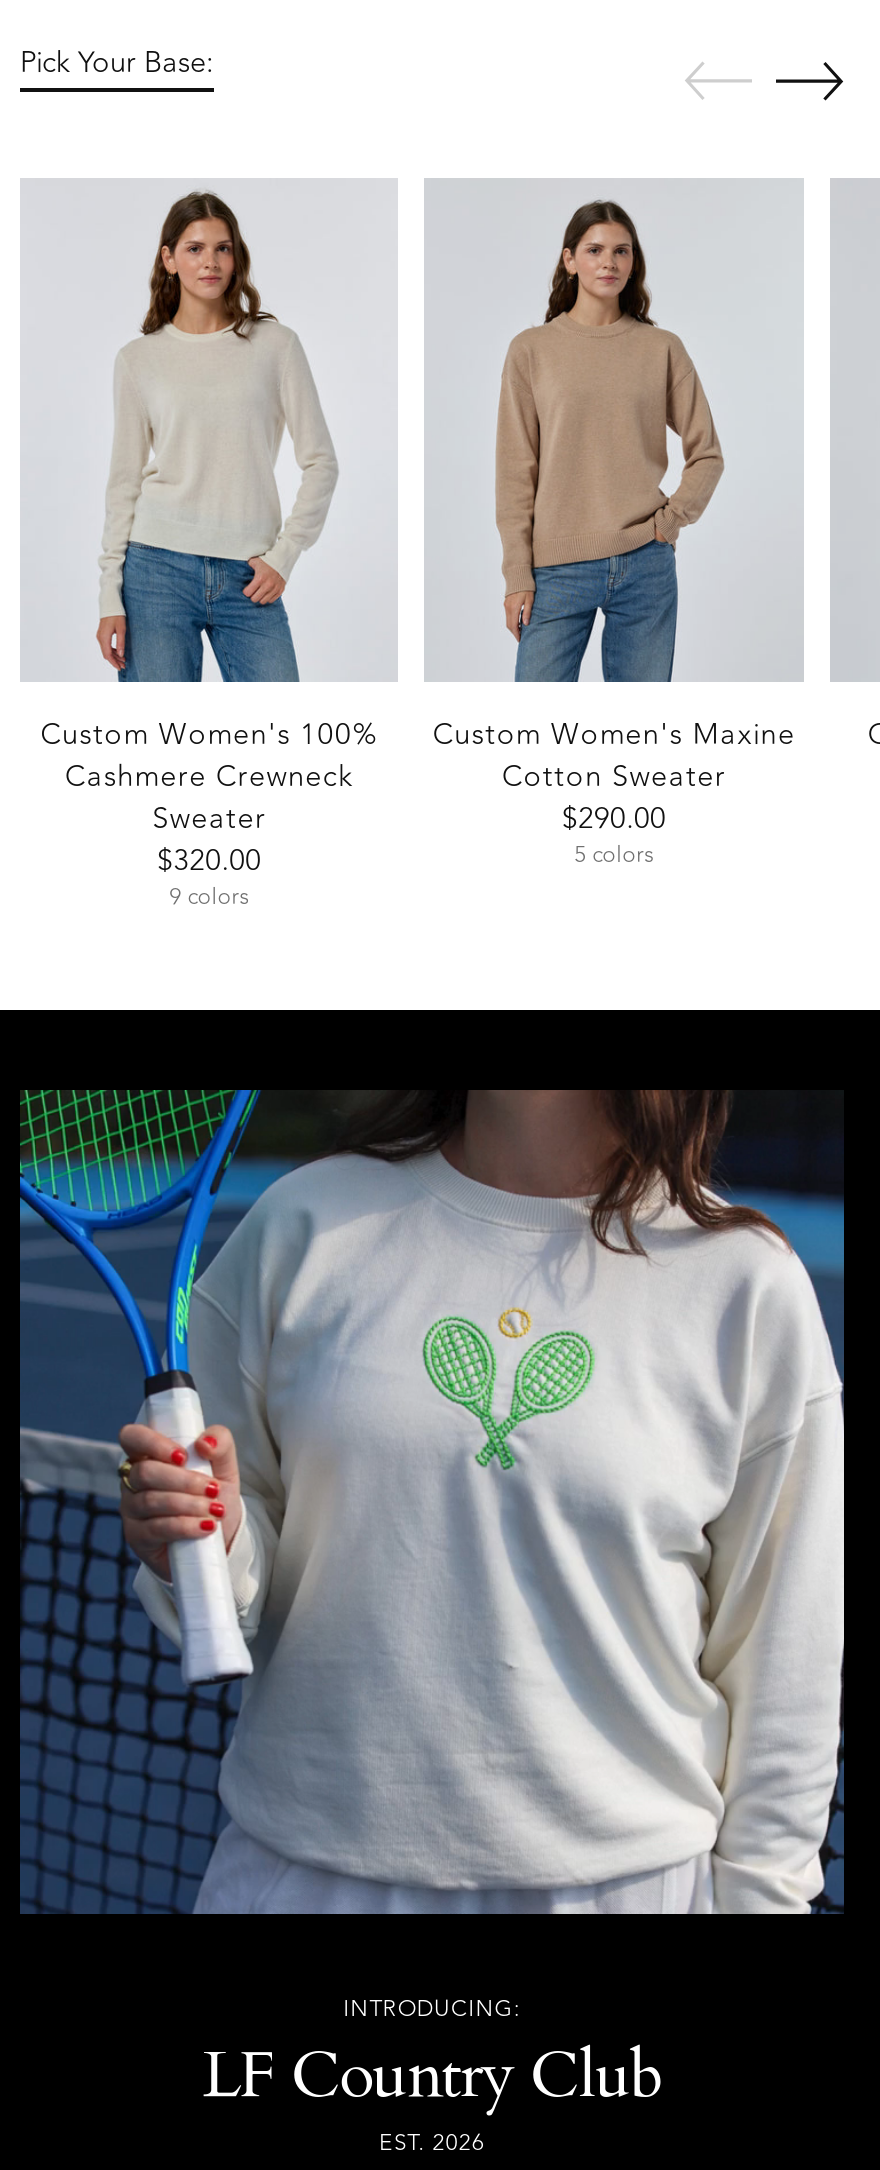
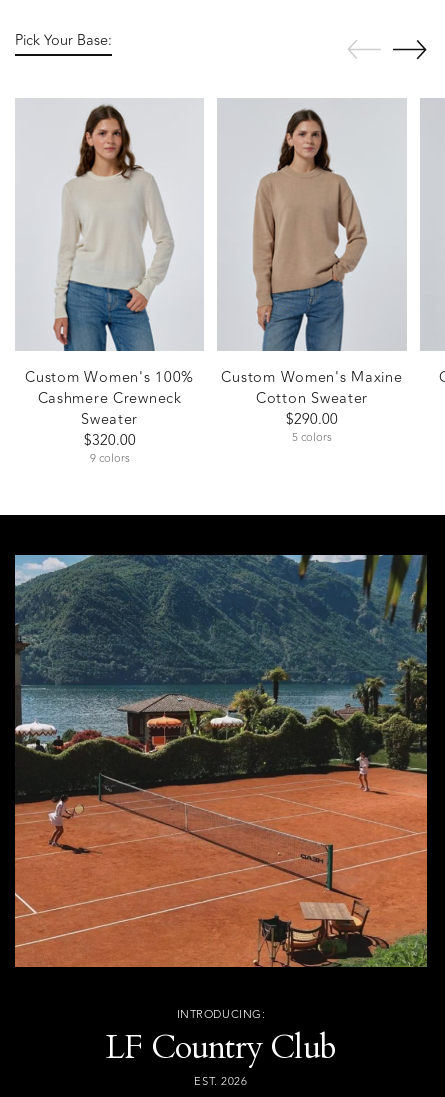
- [image]
+ [image]
